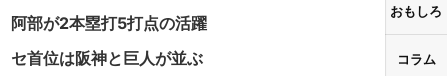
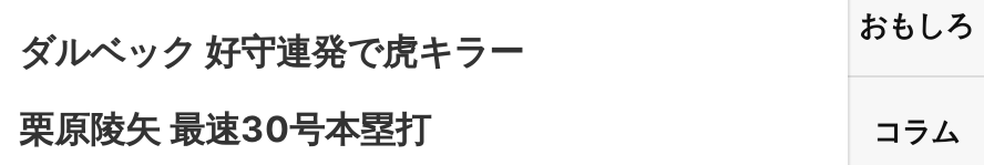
- 阿部が2本塁打5打点の活躍
+ ダルベック 好守連発で虎キラー

- セ首位は阪神と巨人が並ぶ
+ 栗原陵矢 最速30号本塁打
